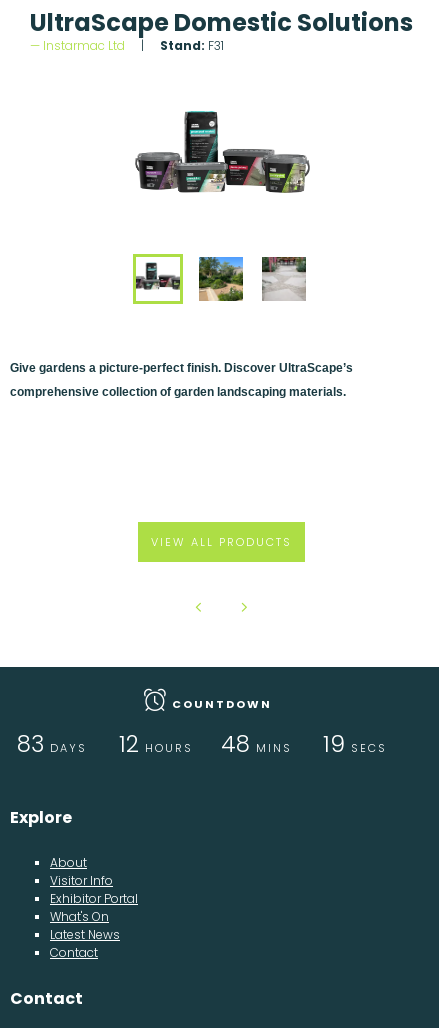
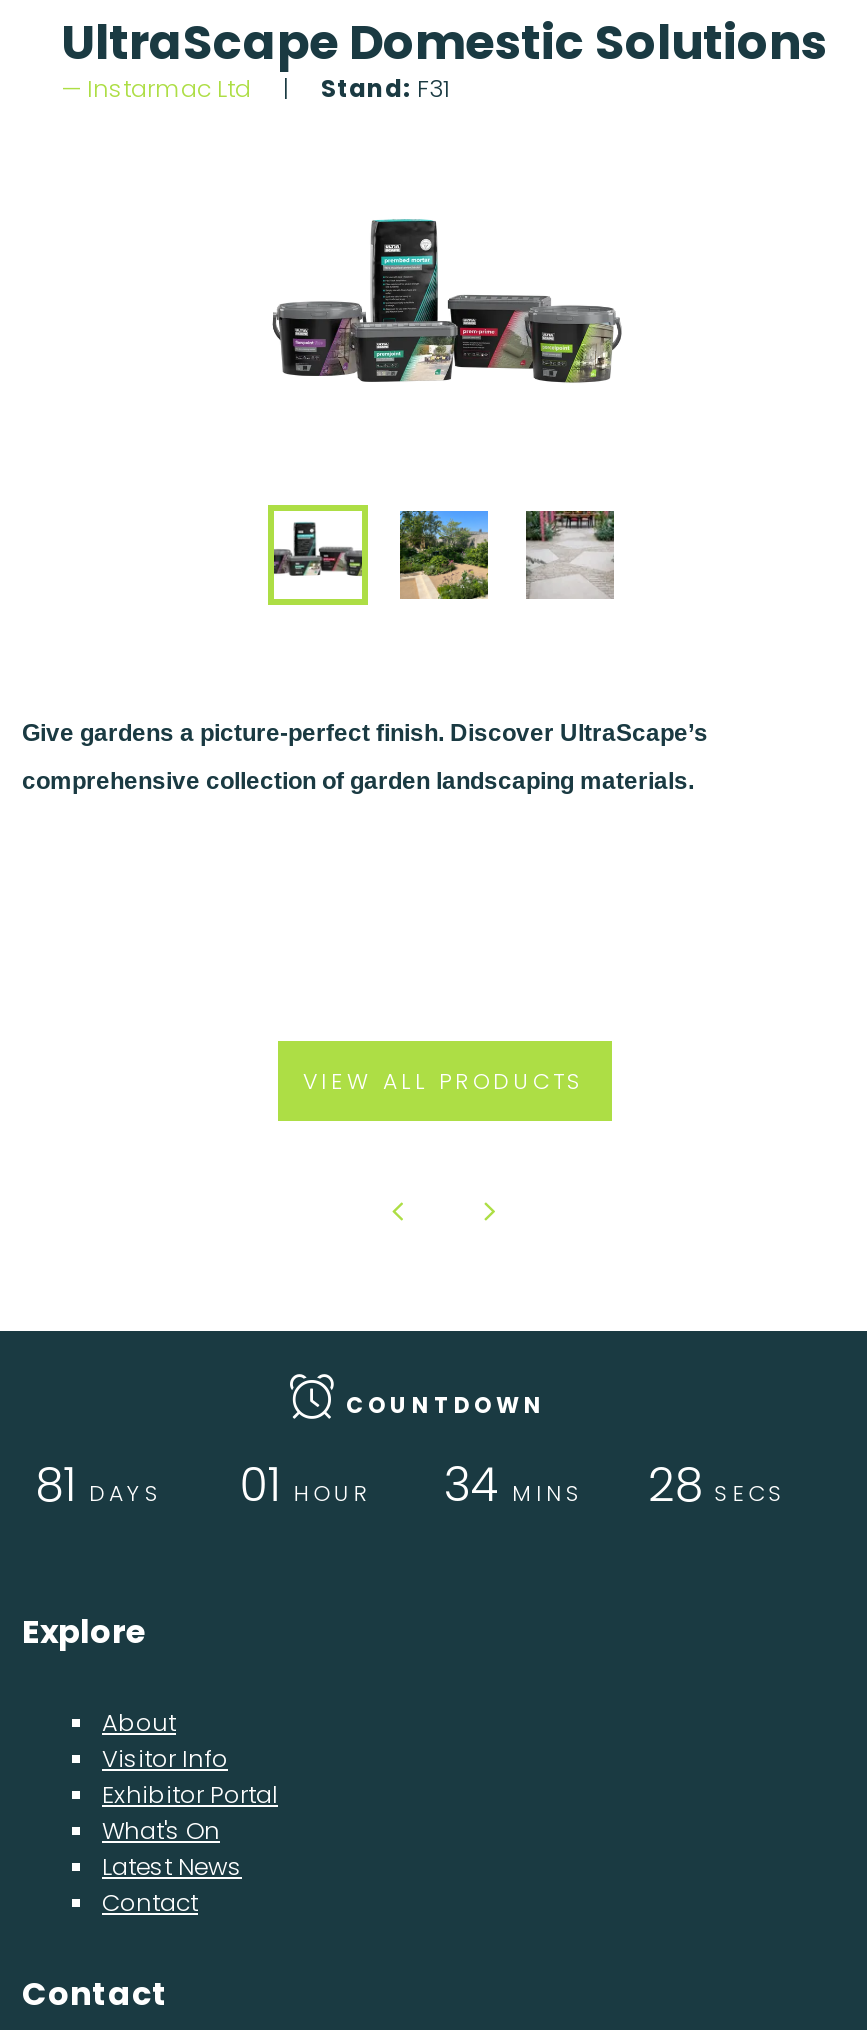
- 83 DAYS
- 12 HOURS
- 48 MINS
- 19 SECS
+ 81 DAYS
+ 01 HOUR
+ 34 MINS
+ 28 SECS
